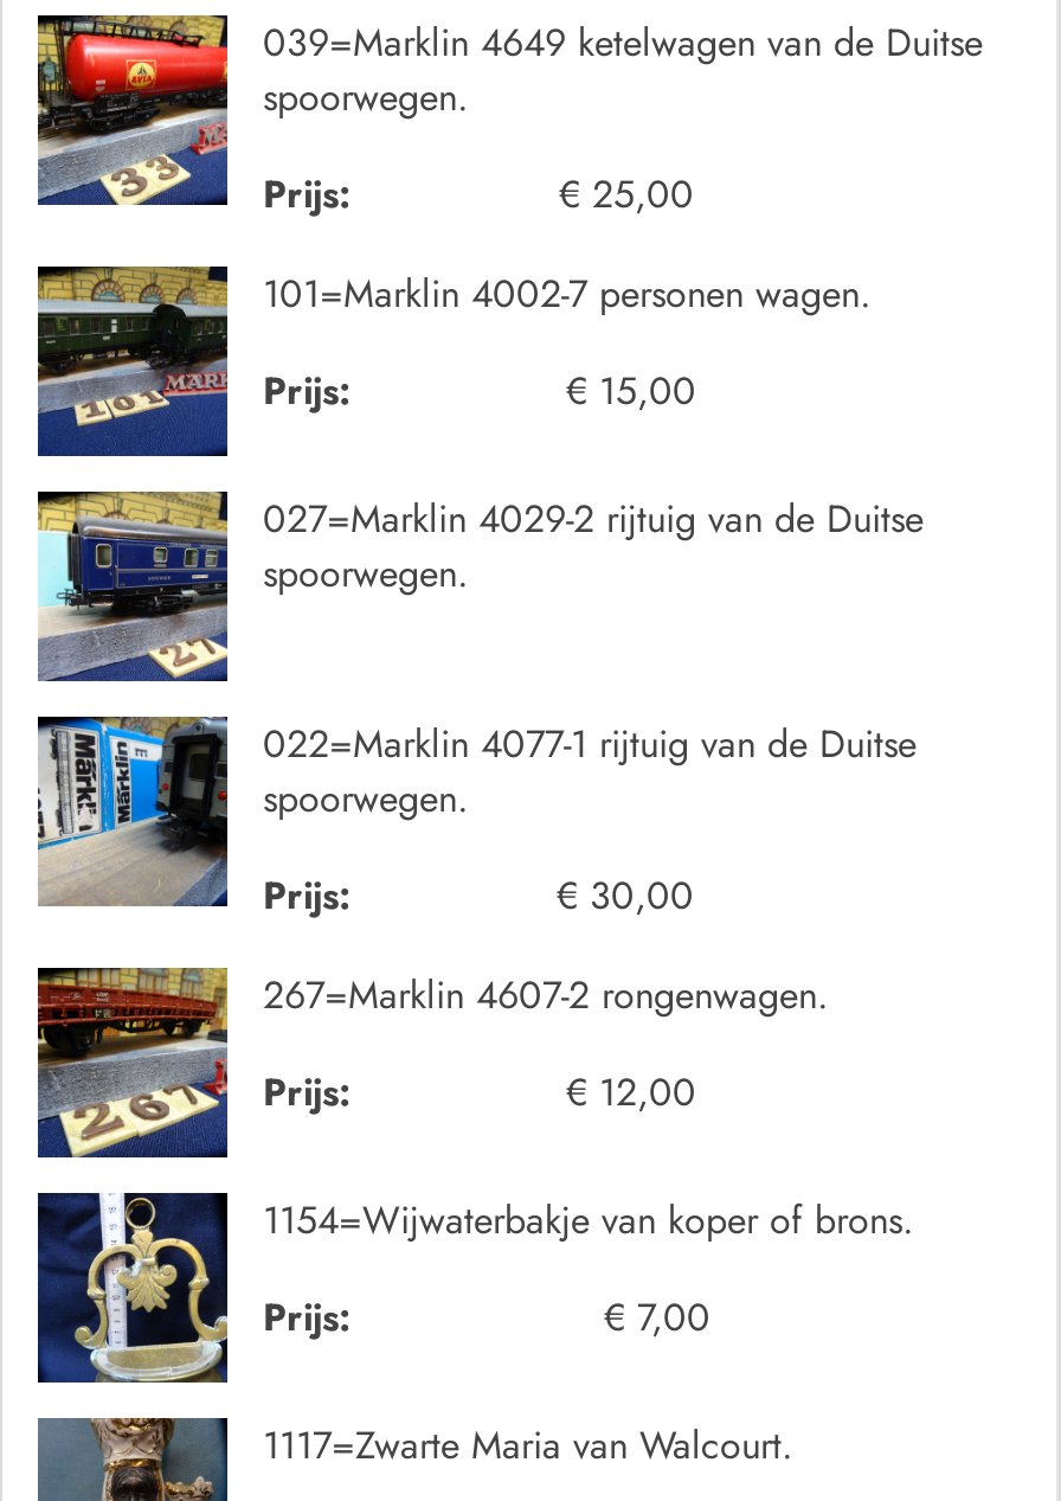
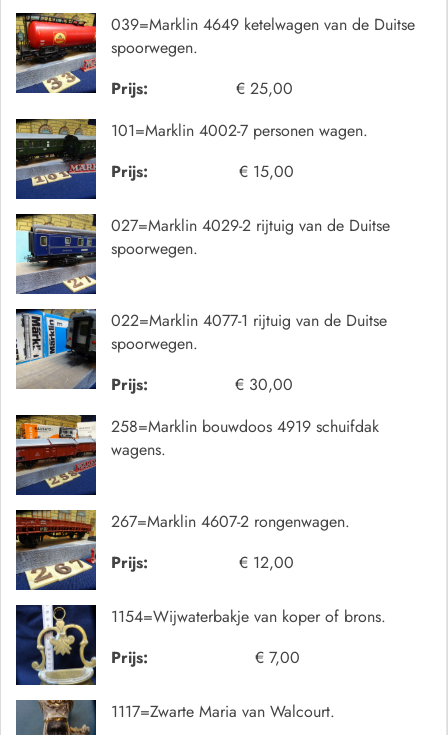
+ [image]
+ 258=Marklin bouwdoos 4919 schuifdak
+ wagens.
